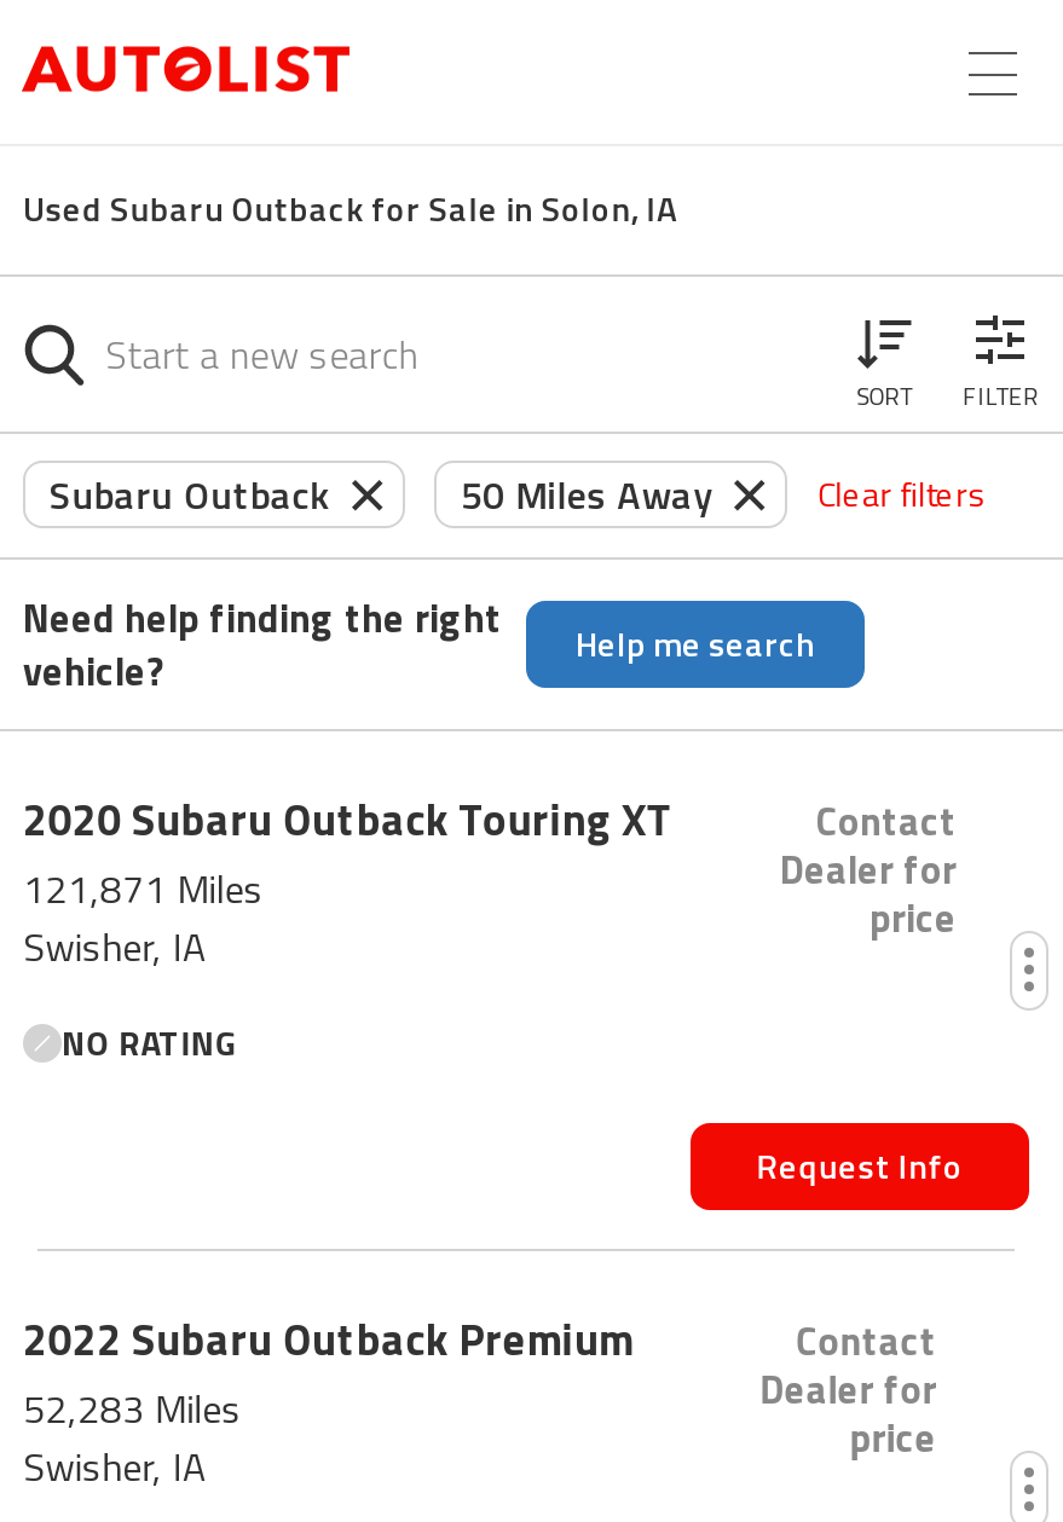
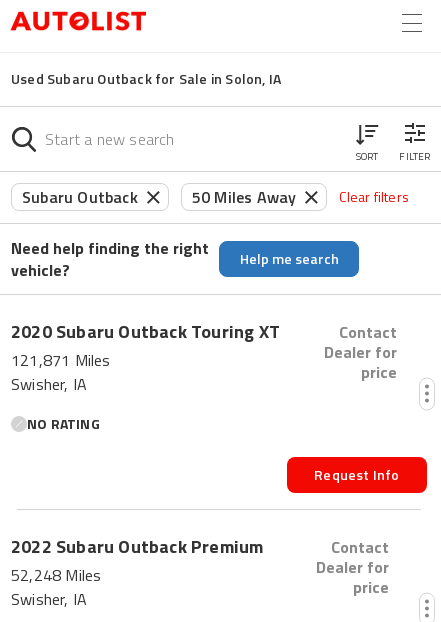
- 52,283 Miles
+ 52,248 Miles
